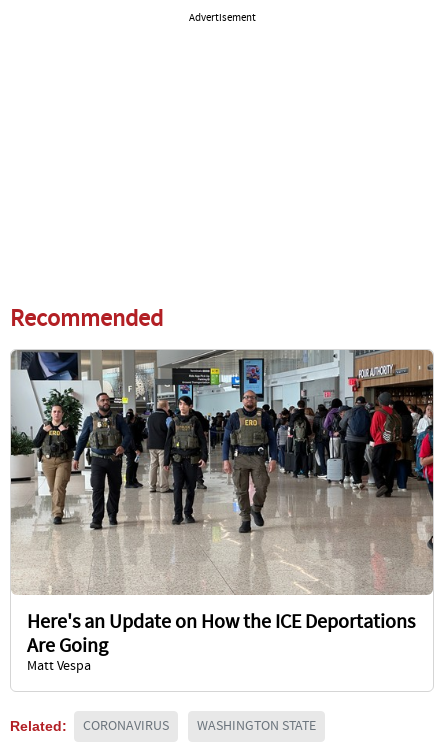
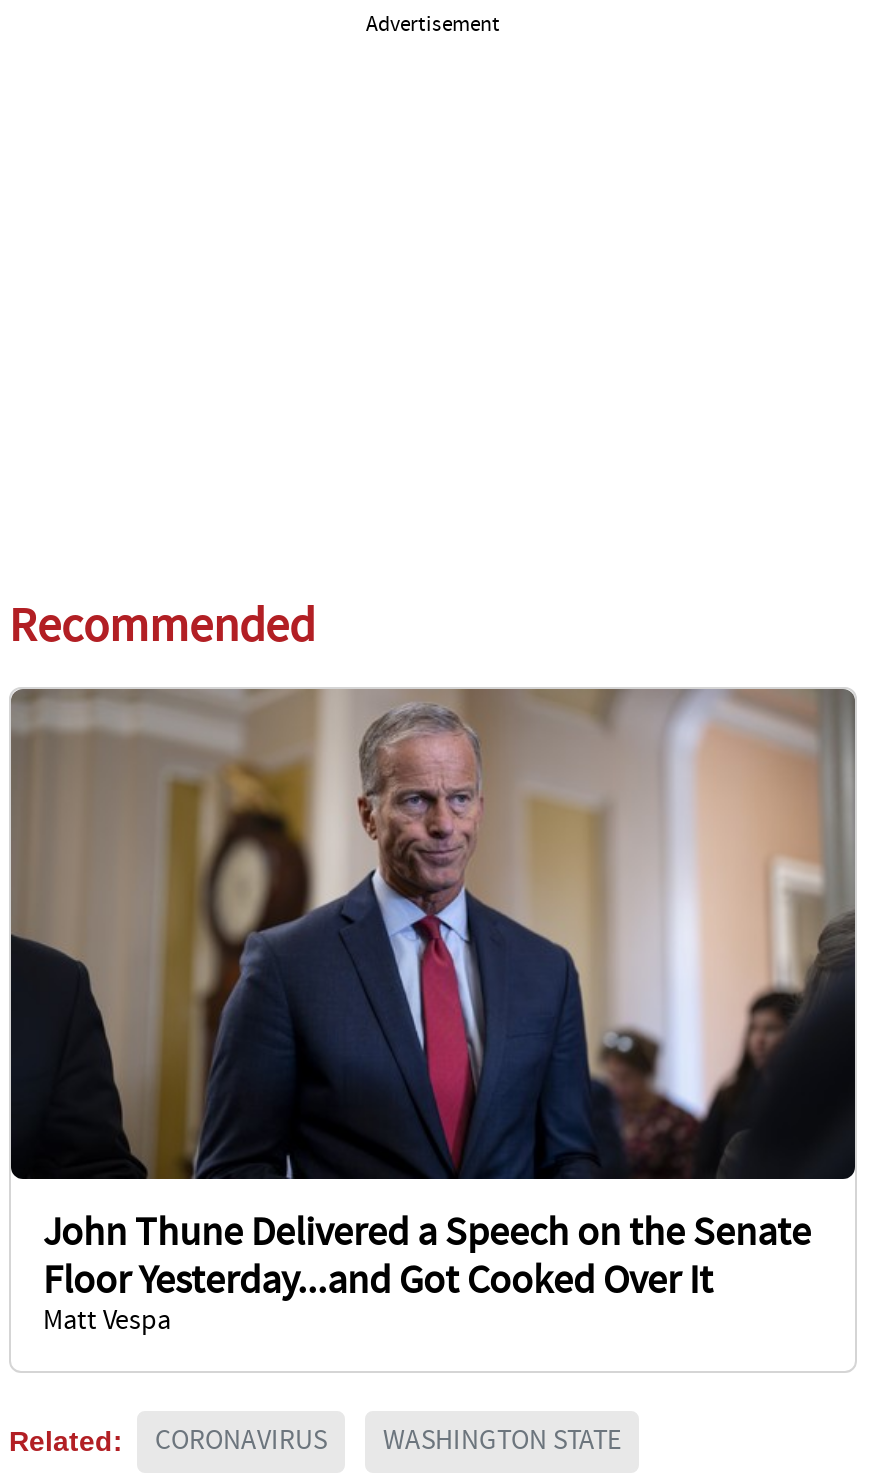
- [image]
- Here's an Update on How the ICE Deportations
- Are Going
+ [image]
+ John Thune Delivered a Speech on the Senate
+ Floor Yesterday...and Got Cooked Over It
